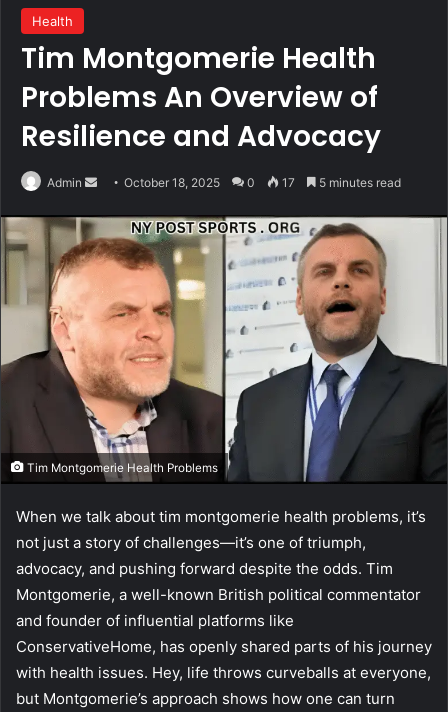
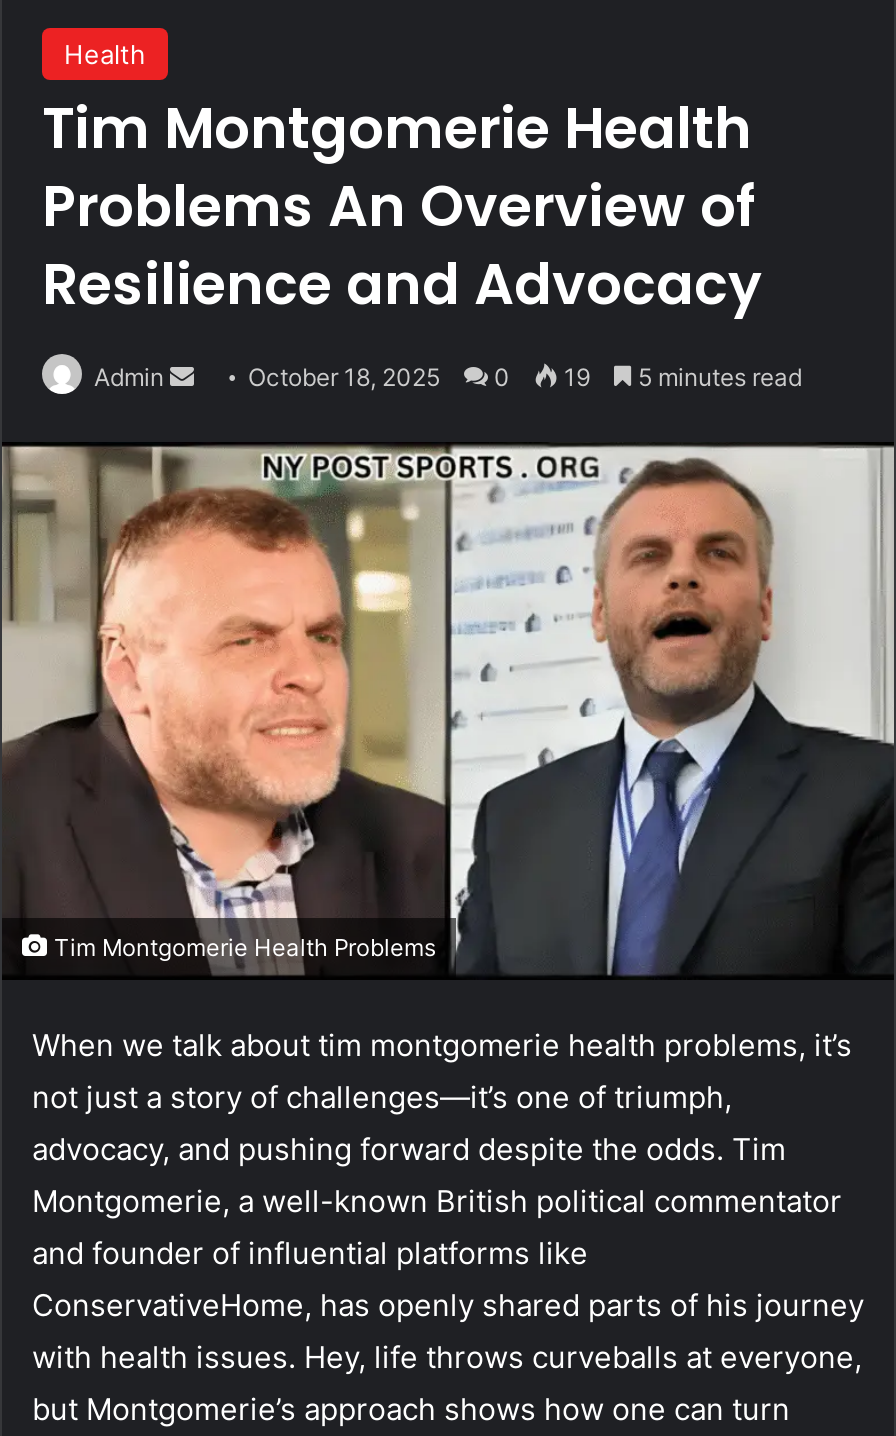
- 17
+ 19
